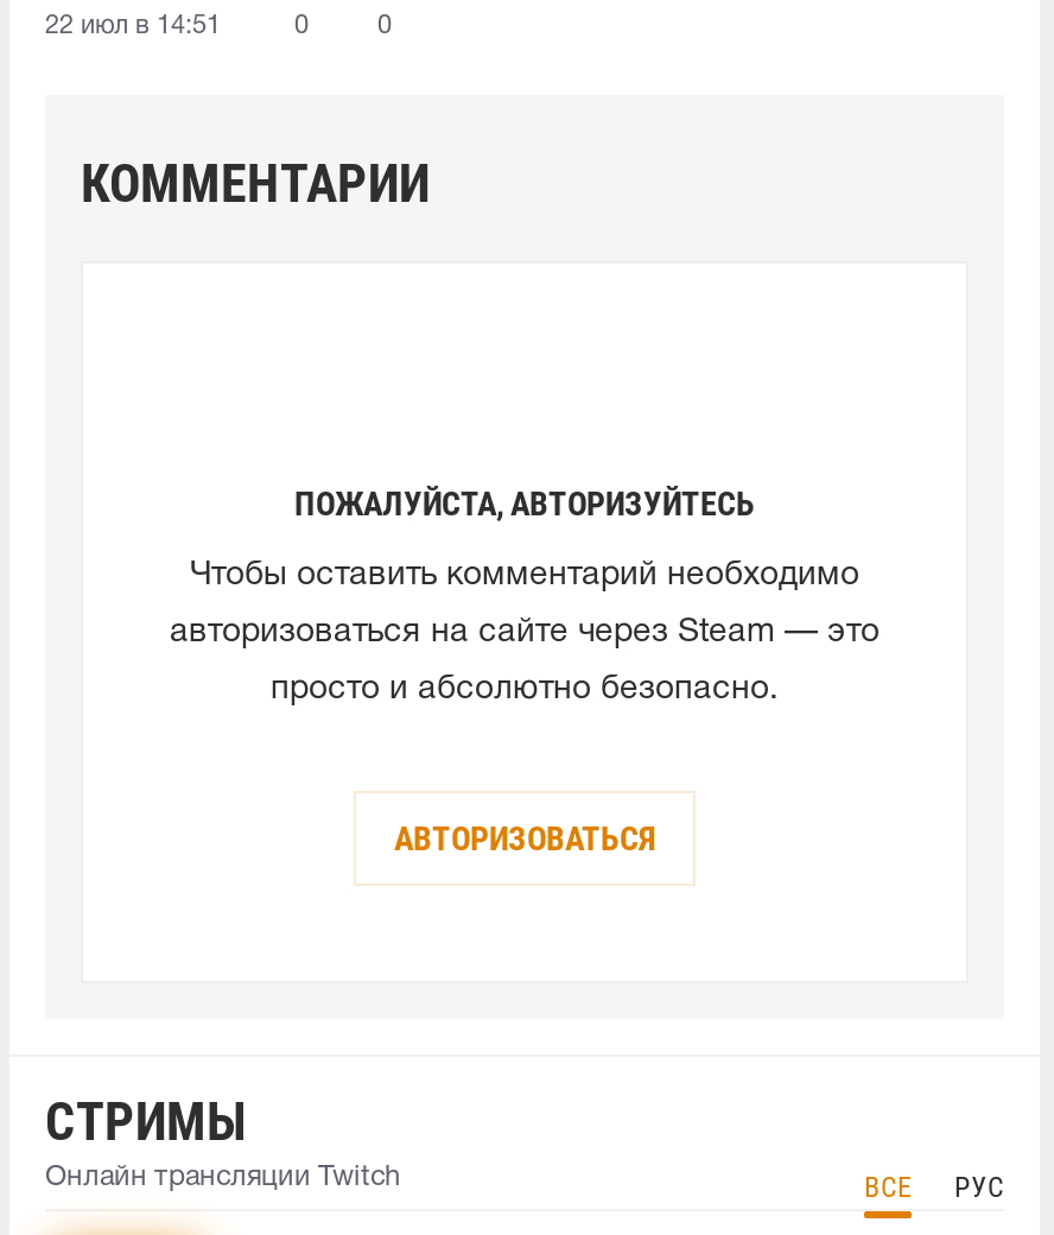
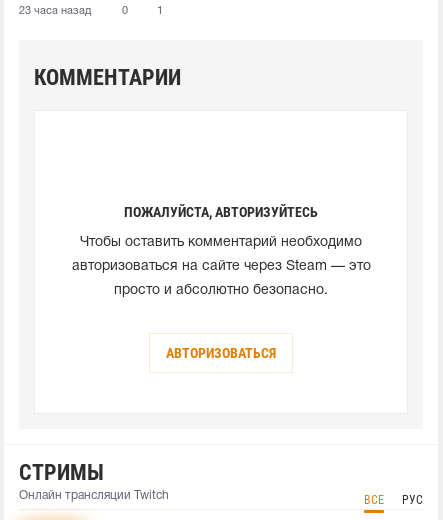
- 22 июл в 14:51
+ 23 часа назад

- 0
+ 1
